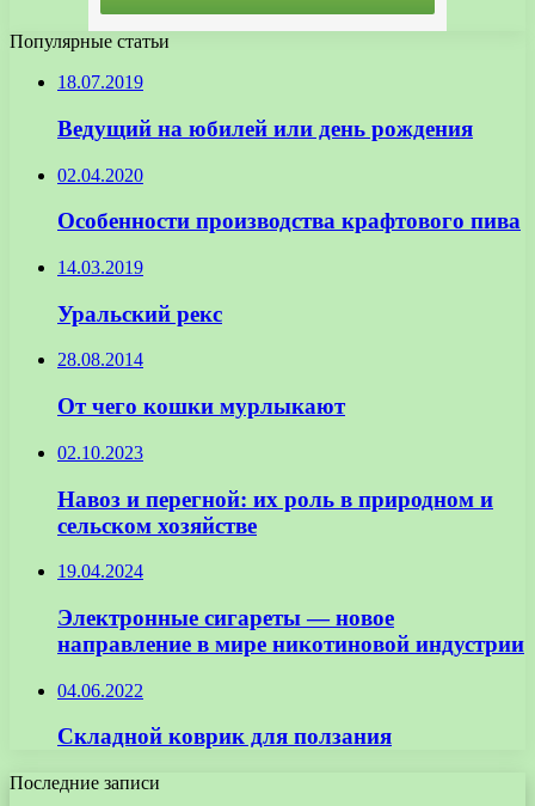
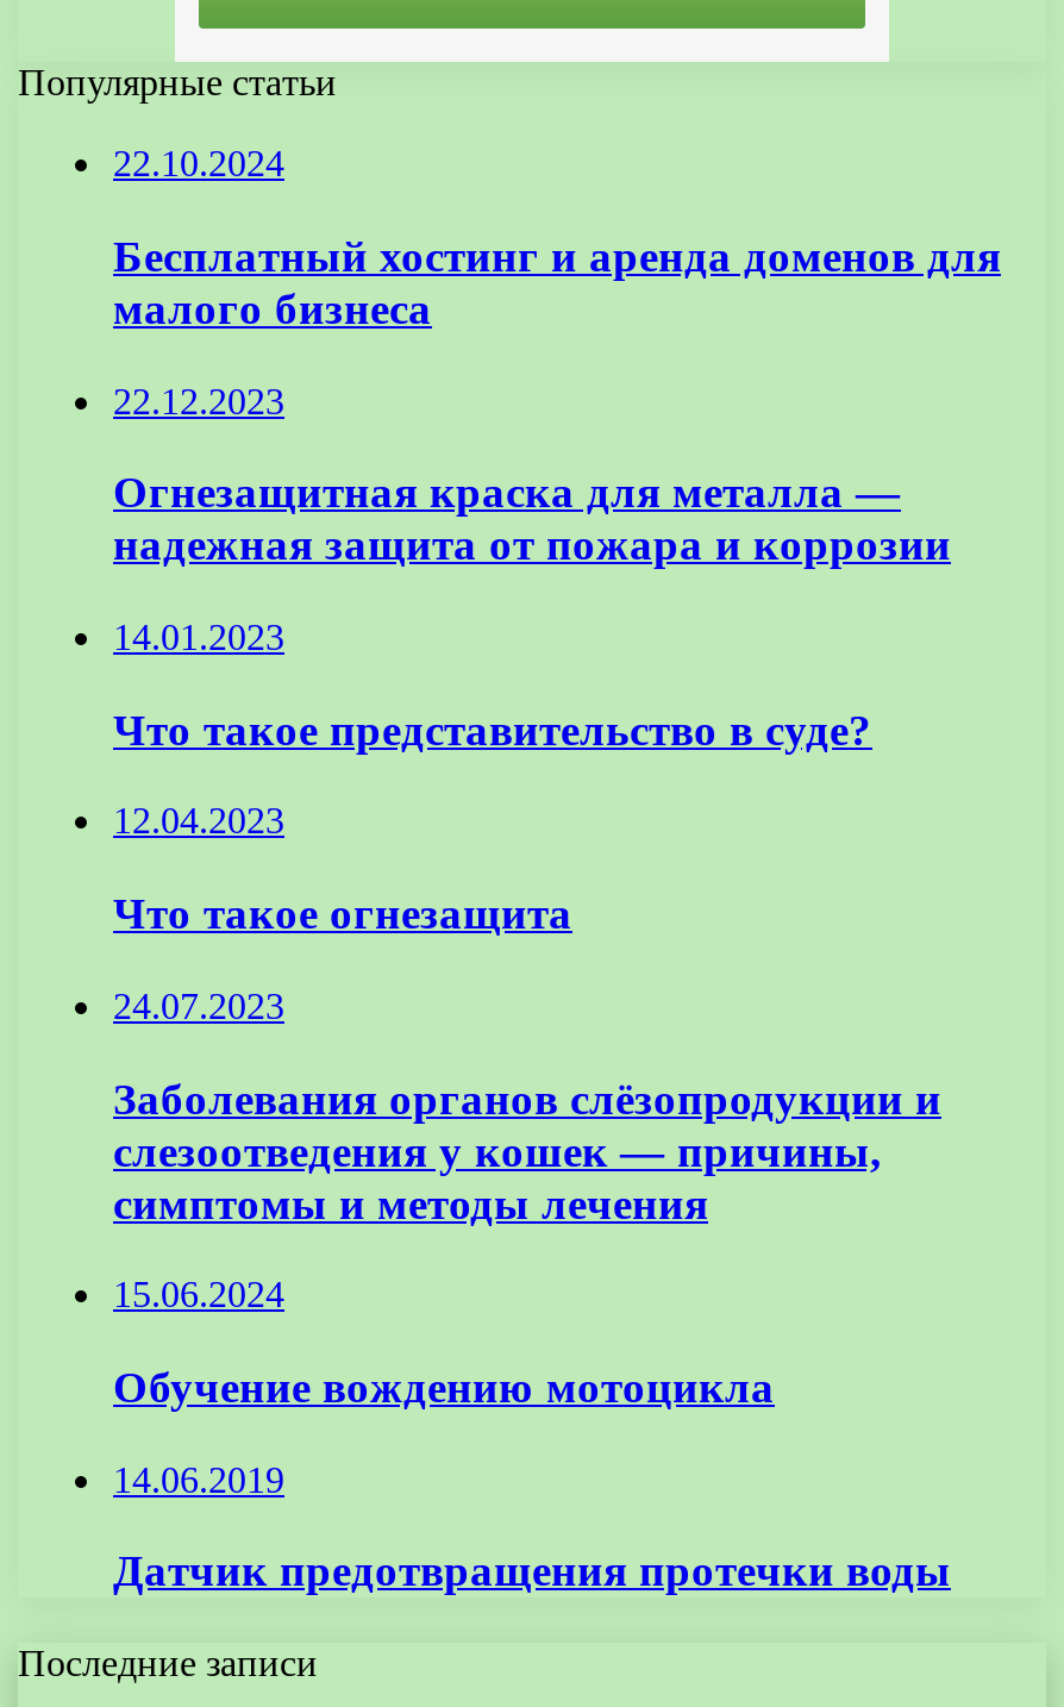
- 18.07.2019
+ 22.10.2024

- Ведущий на юбилей или день рождения
+ Бесплатный хостинг и аренда доменов для
+ малого бизнеса

- 02.04.2020
+ 22.12.2023

- Особенности производства крафтового пива
+ Огнезащитная краска для металла —
+ надежная защита от пожара и коррозии

- 14.03.2019
+ 14.01.2023

- Уральский рекс
+ Что такое представительство в суде?

- 28.08.2014
+ 12.04.2023

- От чего кошки мурлыкают
+ Что такое огнезащита

- 02.10.2023
+ 24.07.2023

- Навоз и перегной: их роль в природном и
- сельском хозяйстве
+ Заболевания органов слёзопродукции и
+ слезоотведения у кошек — причины,
+ симптомы и методы лечения

- 19.04.2024
+ 15.06.2024

- Электронные сигареты — новое
- направление в мире никотиновой индустрии
+ Обучение вождению мотоцикла

- 04.06.2022
+ 14.06.2019

- Складной коврик для ползания
+ Датчик предотвращения протечки воды
